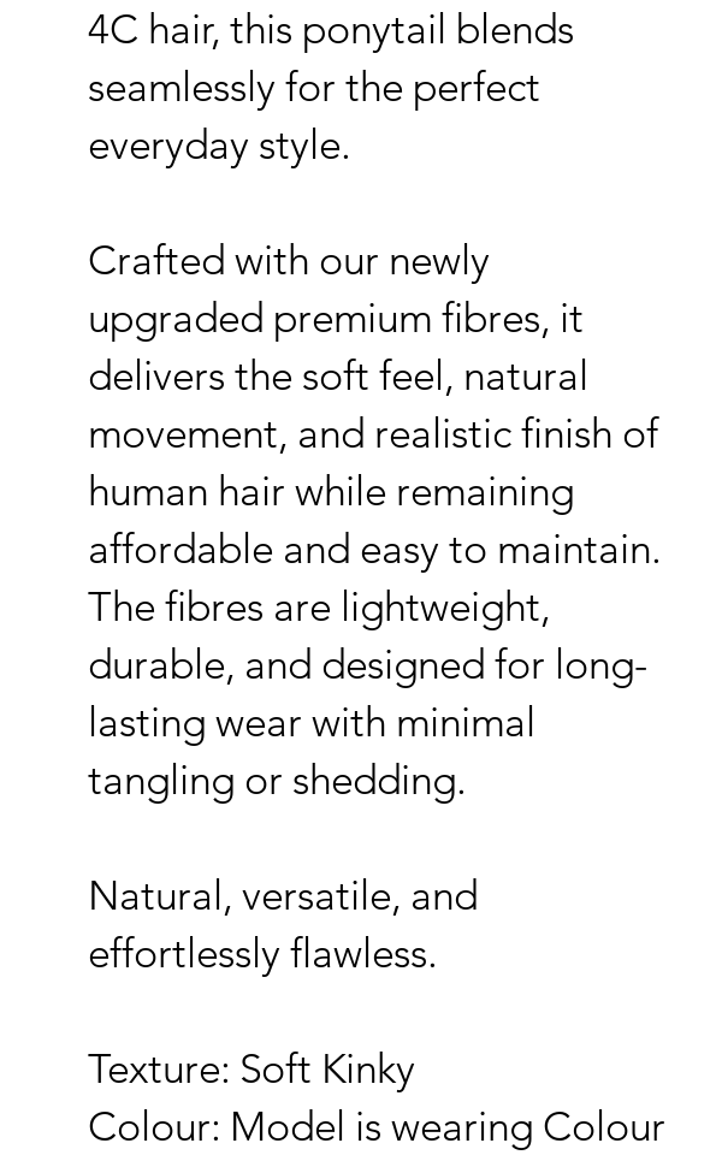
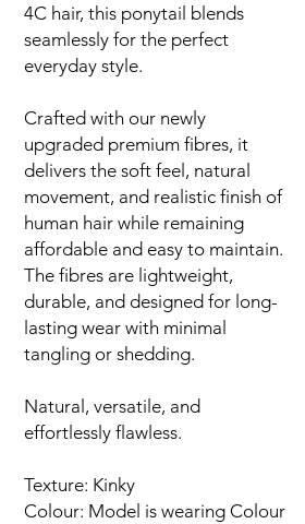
- Texture: Soft Kinky
+ Texture: Kinky
